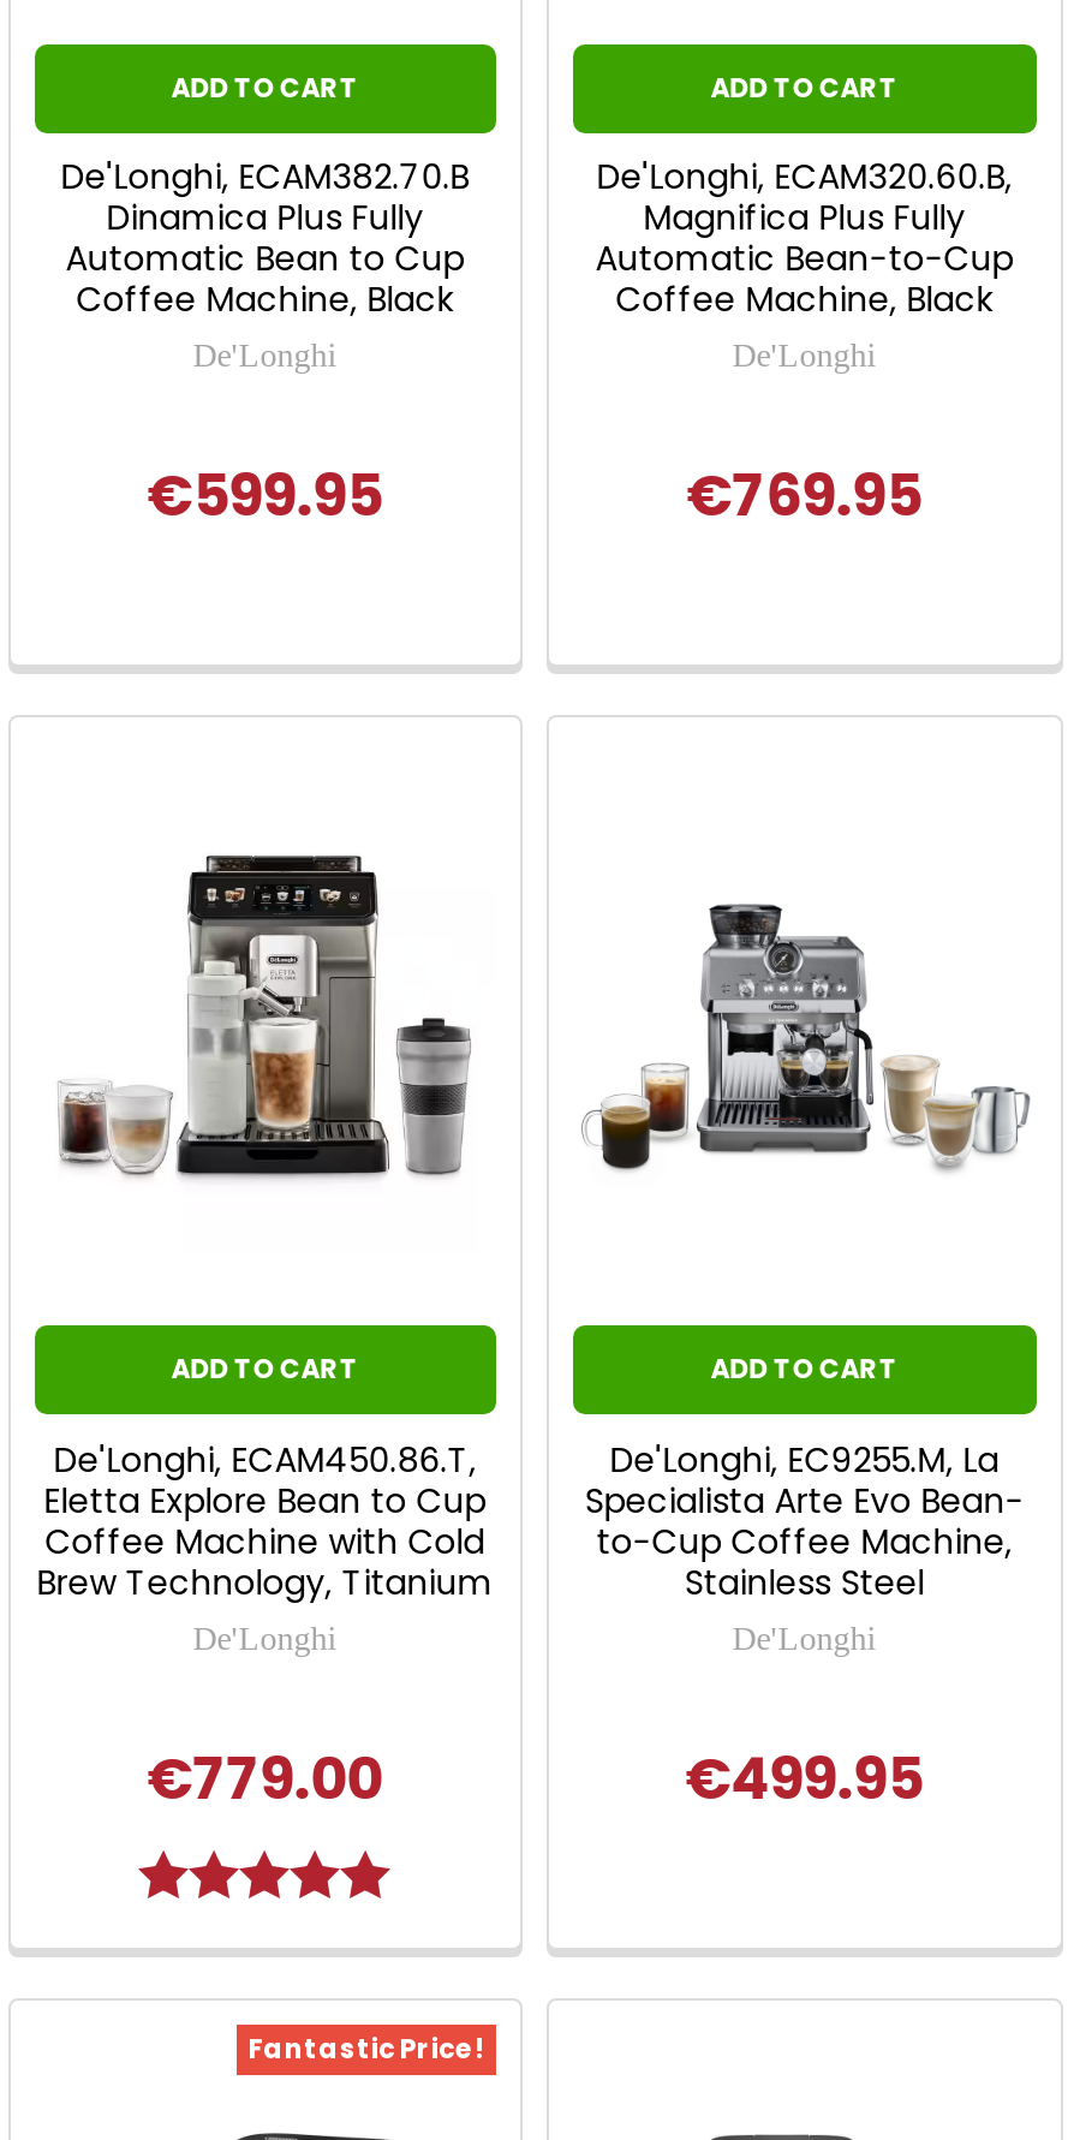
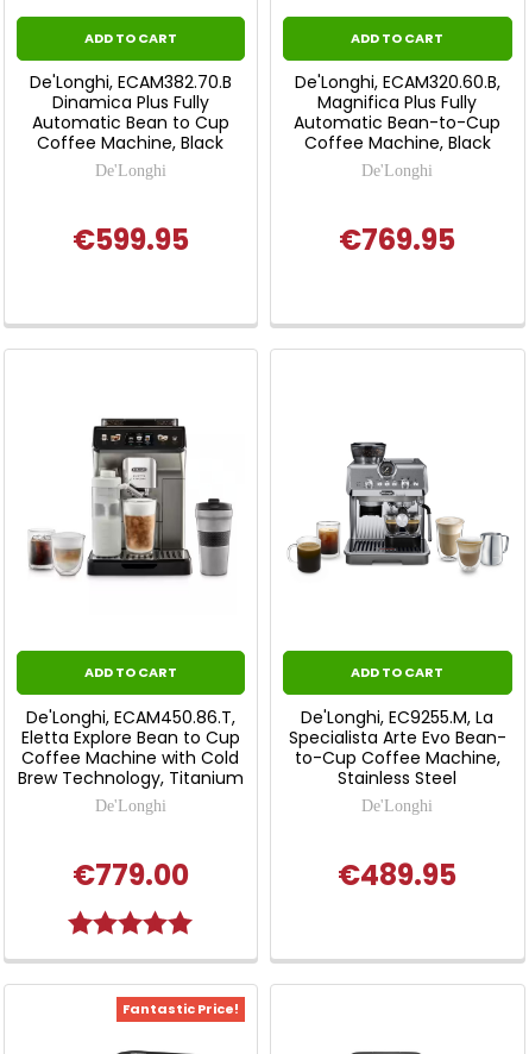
- €499.95
+ €489.95
